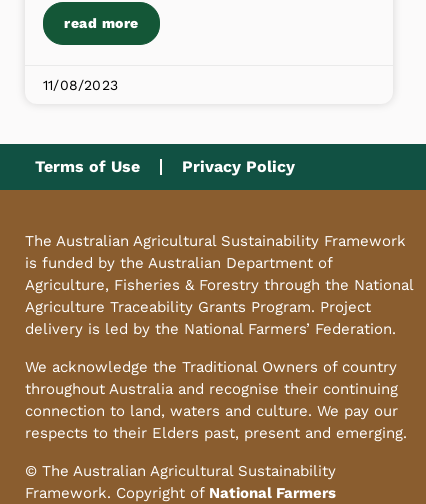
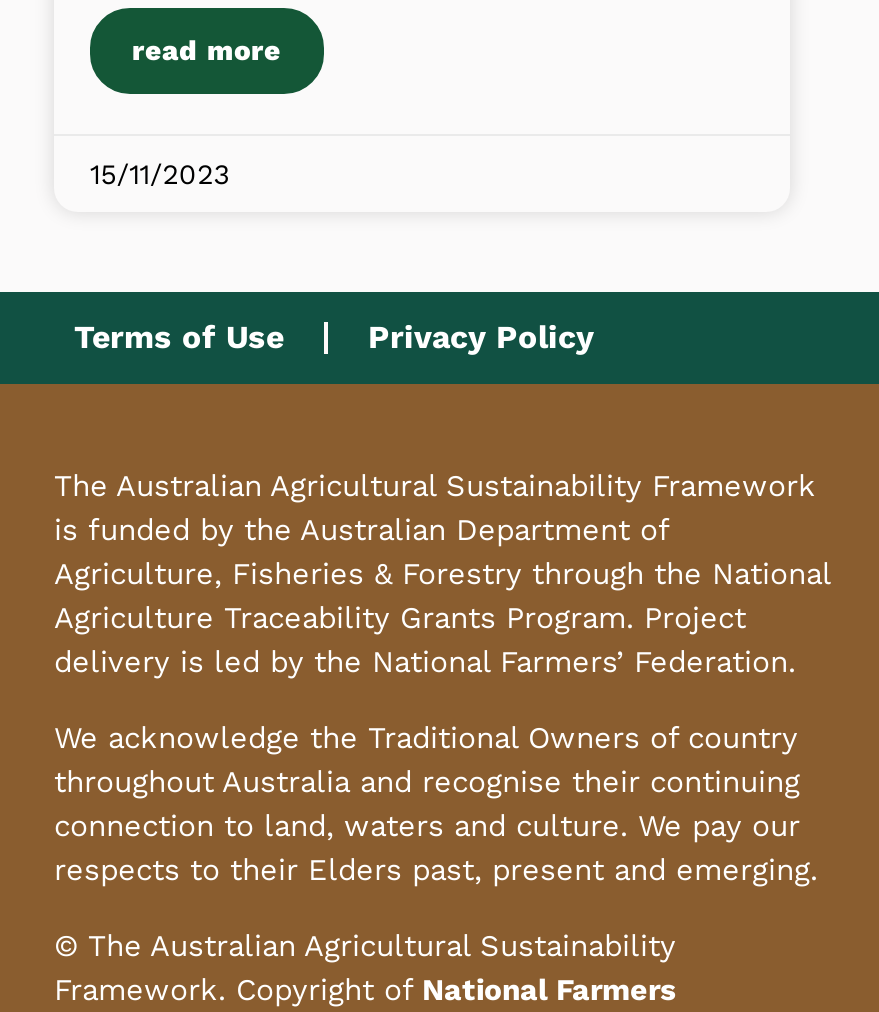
- 11/08/2023
+ 15/11/2023
